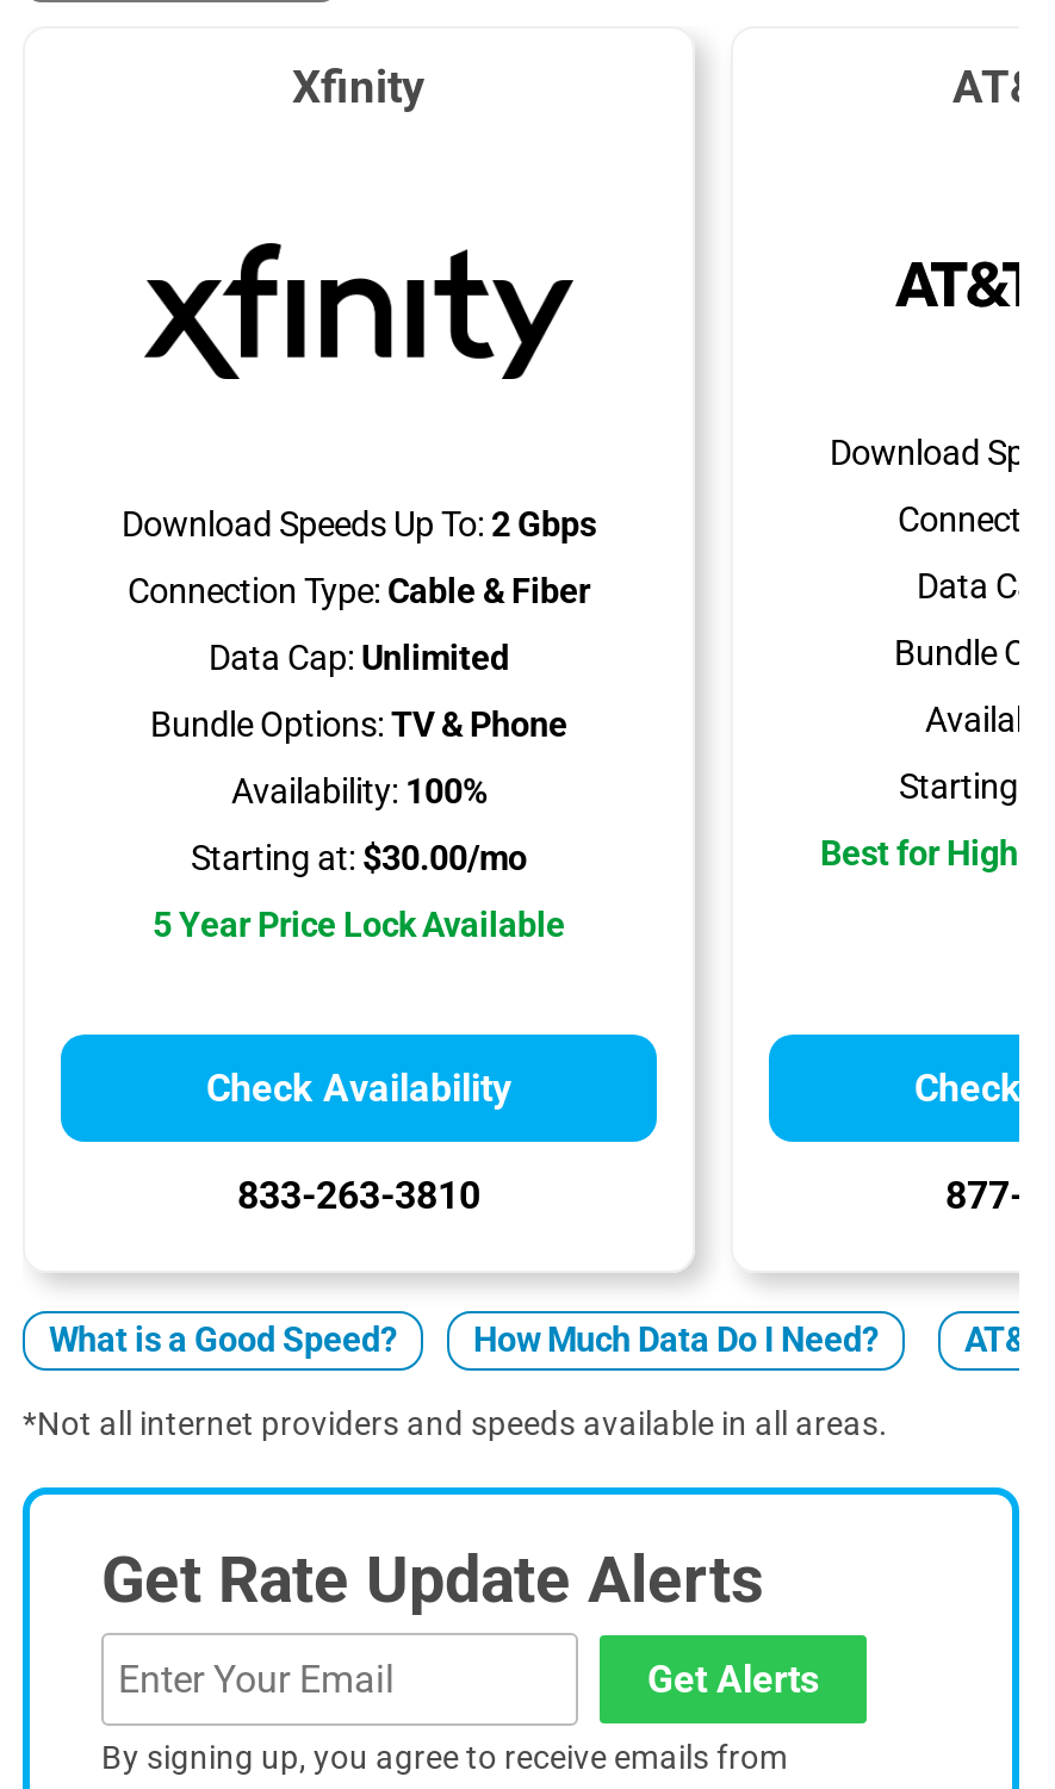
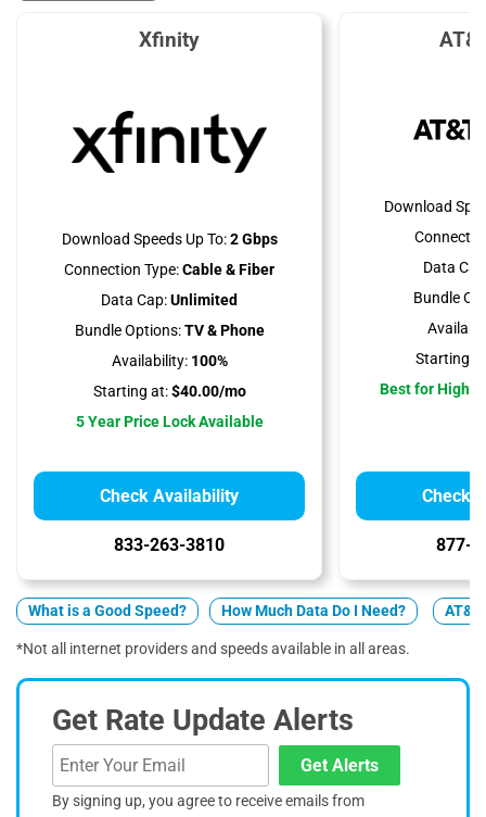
- Starting at: $30.00/mo
+ Starting at: $40.00/mo
